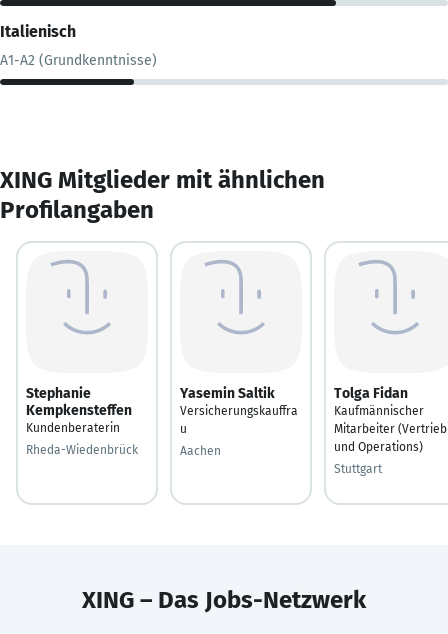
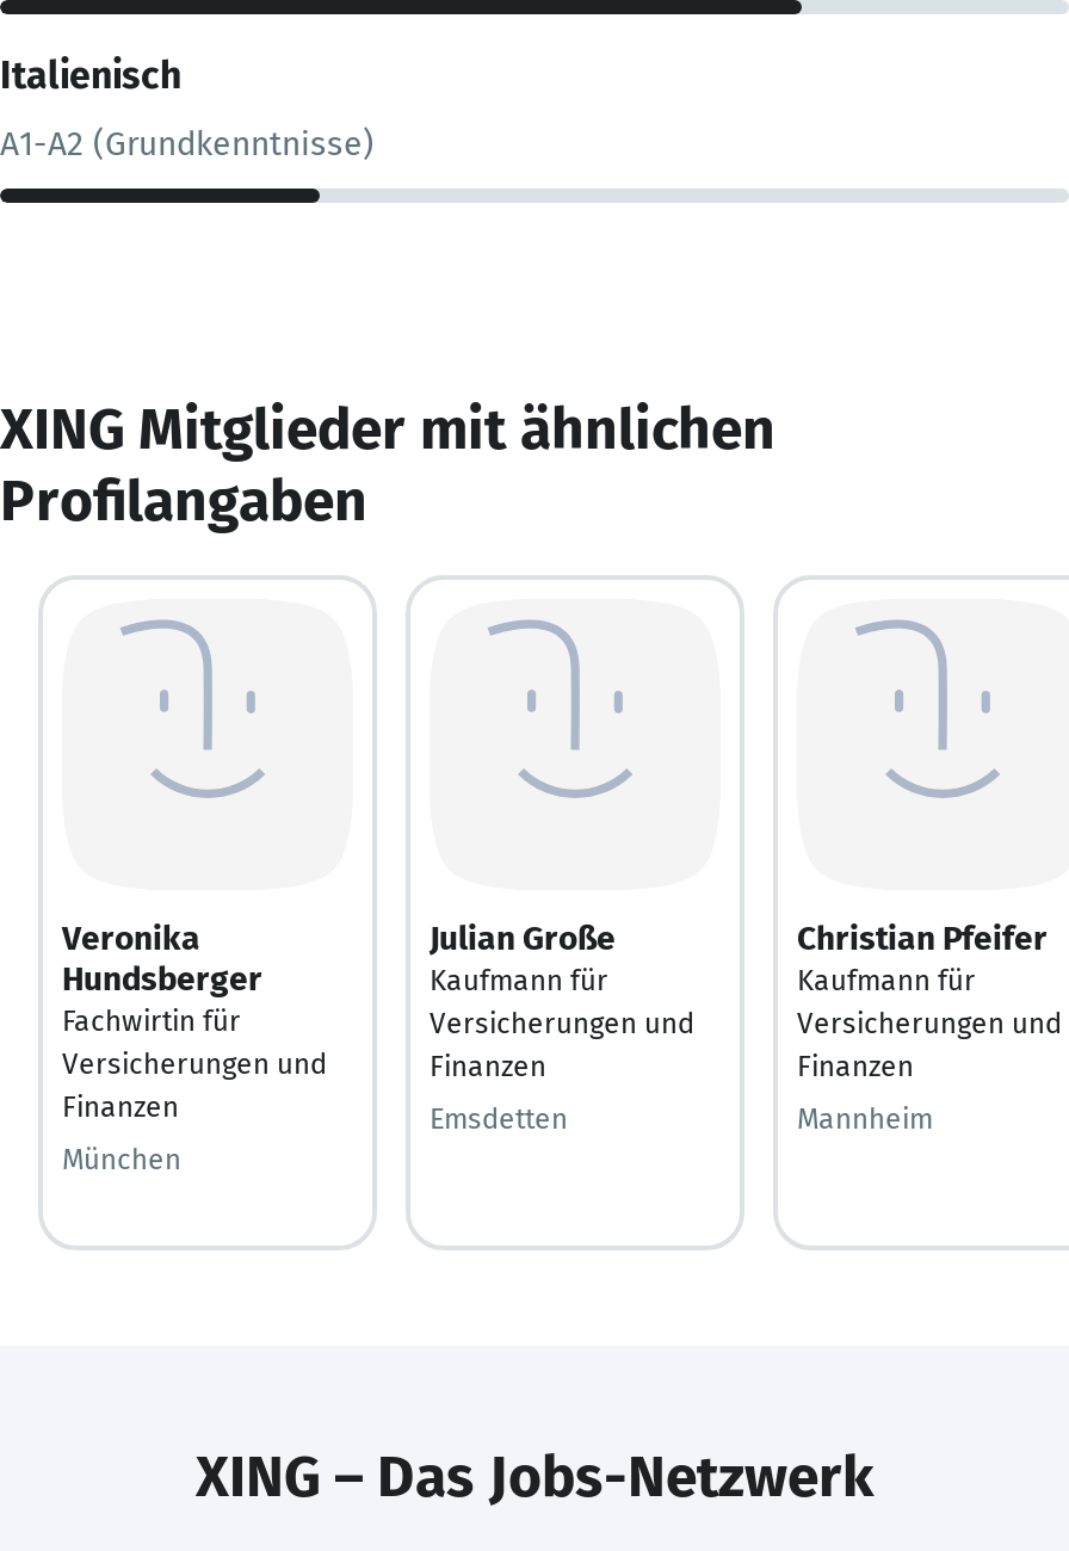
- Stephanie
- Kempkensteffen
- Kundenberaterin
+ Veronika
+ Hundsberger
+ Fachwirtin für
+ Versicherungen und
+ Finanzen

- Yasemin Saltik
- Versicherungskauffra
- u
+ Julian Große
+ Kaufmann für
+ Versicherungen und
+ Finanzen

- Tolga Fidan
- Kaufmännischer
- Mitarbeiter (Vertrieb
- und Operations)
+ Christian Pfeifer
+ Kaufmann für
+ Versicherungen und
+ Finanzen

- Rheda-Wiedenbrück
+ München

- Aachen
+ Emsdetten

- Stuttgart
+ Mannheim
